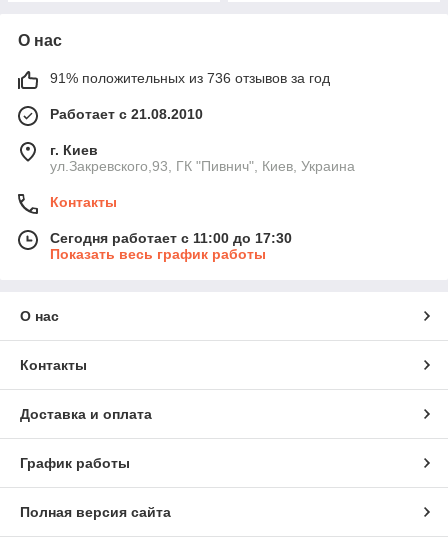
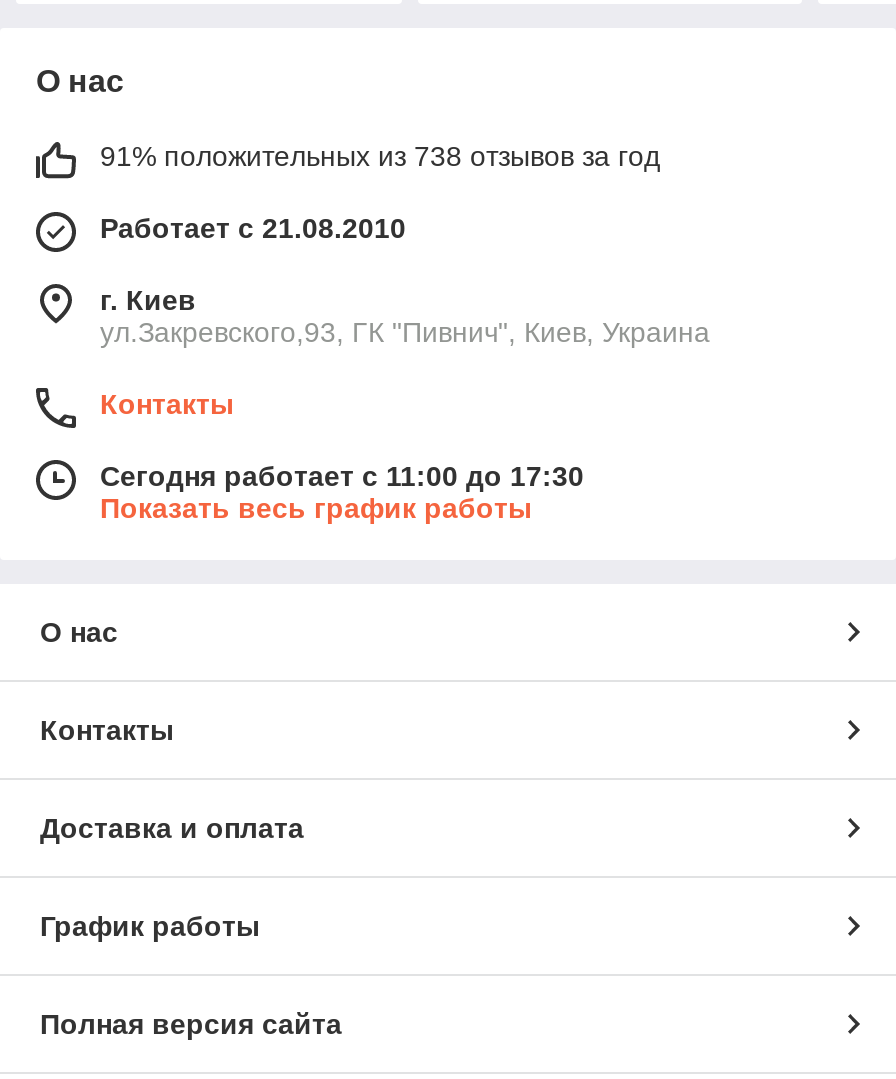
- 91% положительных из 736 отзывов за год
+ 91% положительных из 738 отзывов за год
